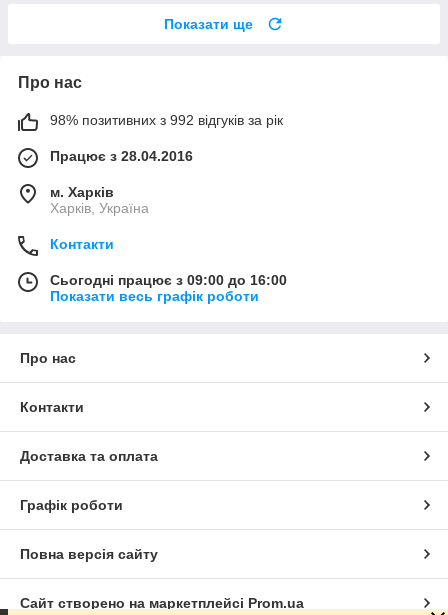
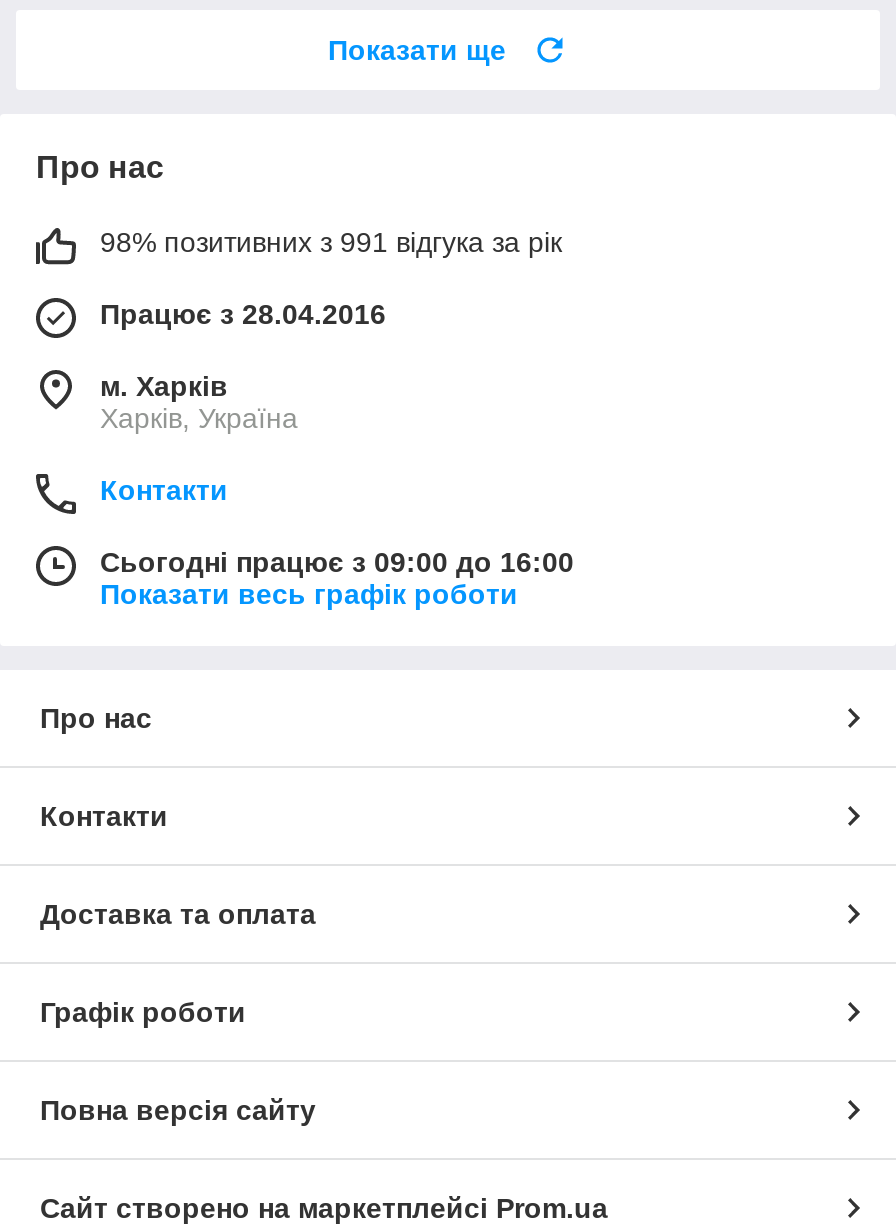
- 98% позитивних з 992 відгуків за рік
+ 98% позитивних з 991 відгука за рік
